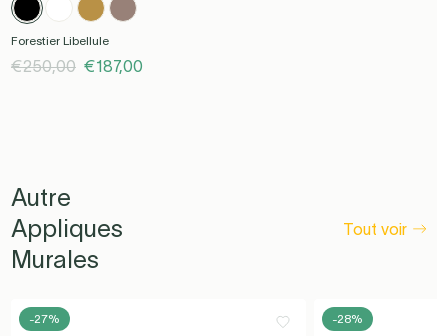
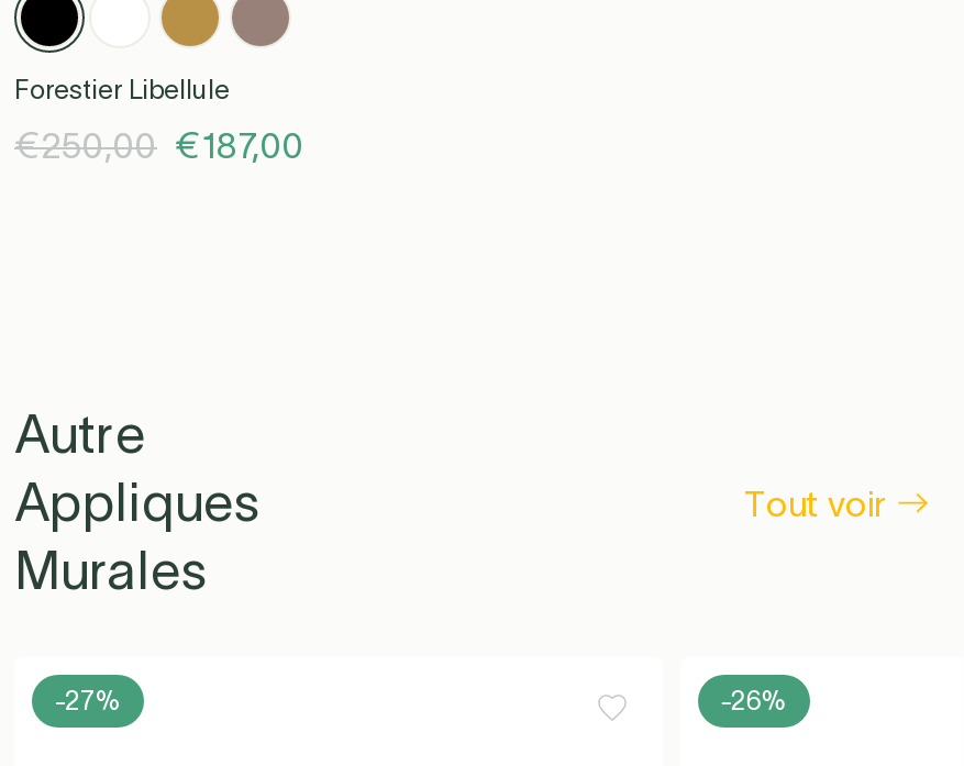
- -28%
+ -26%
